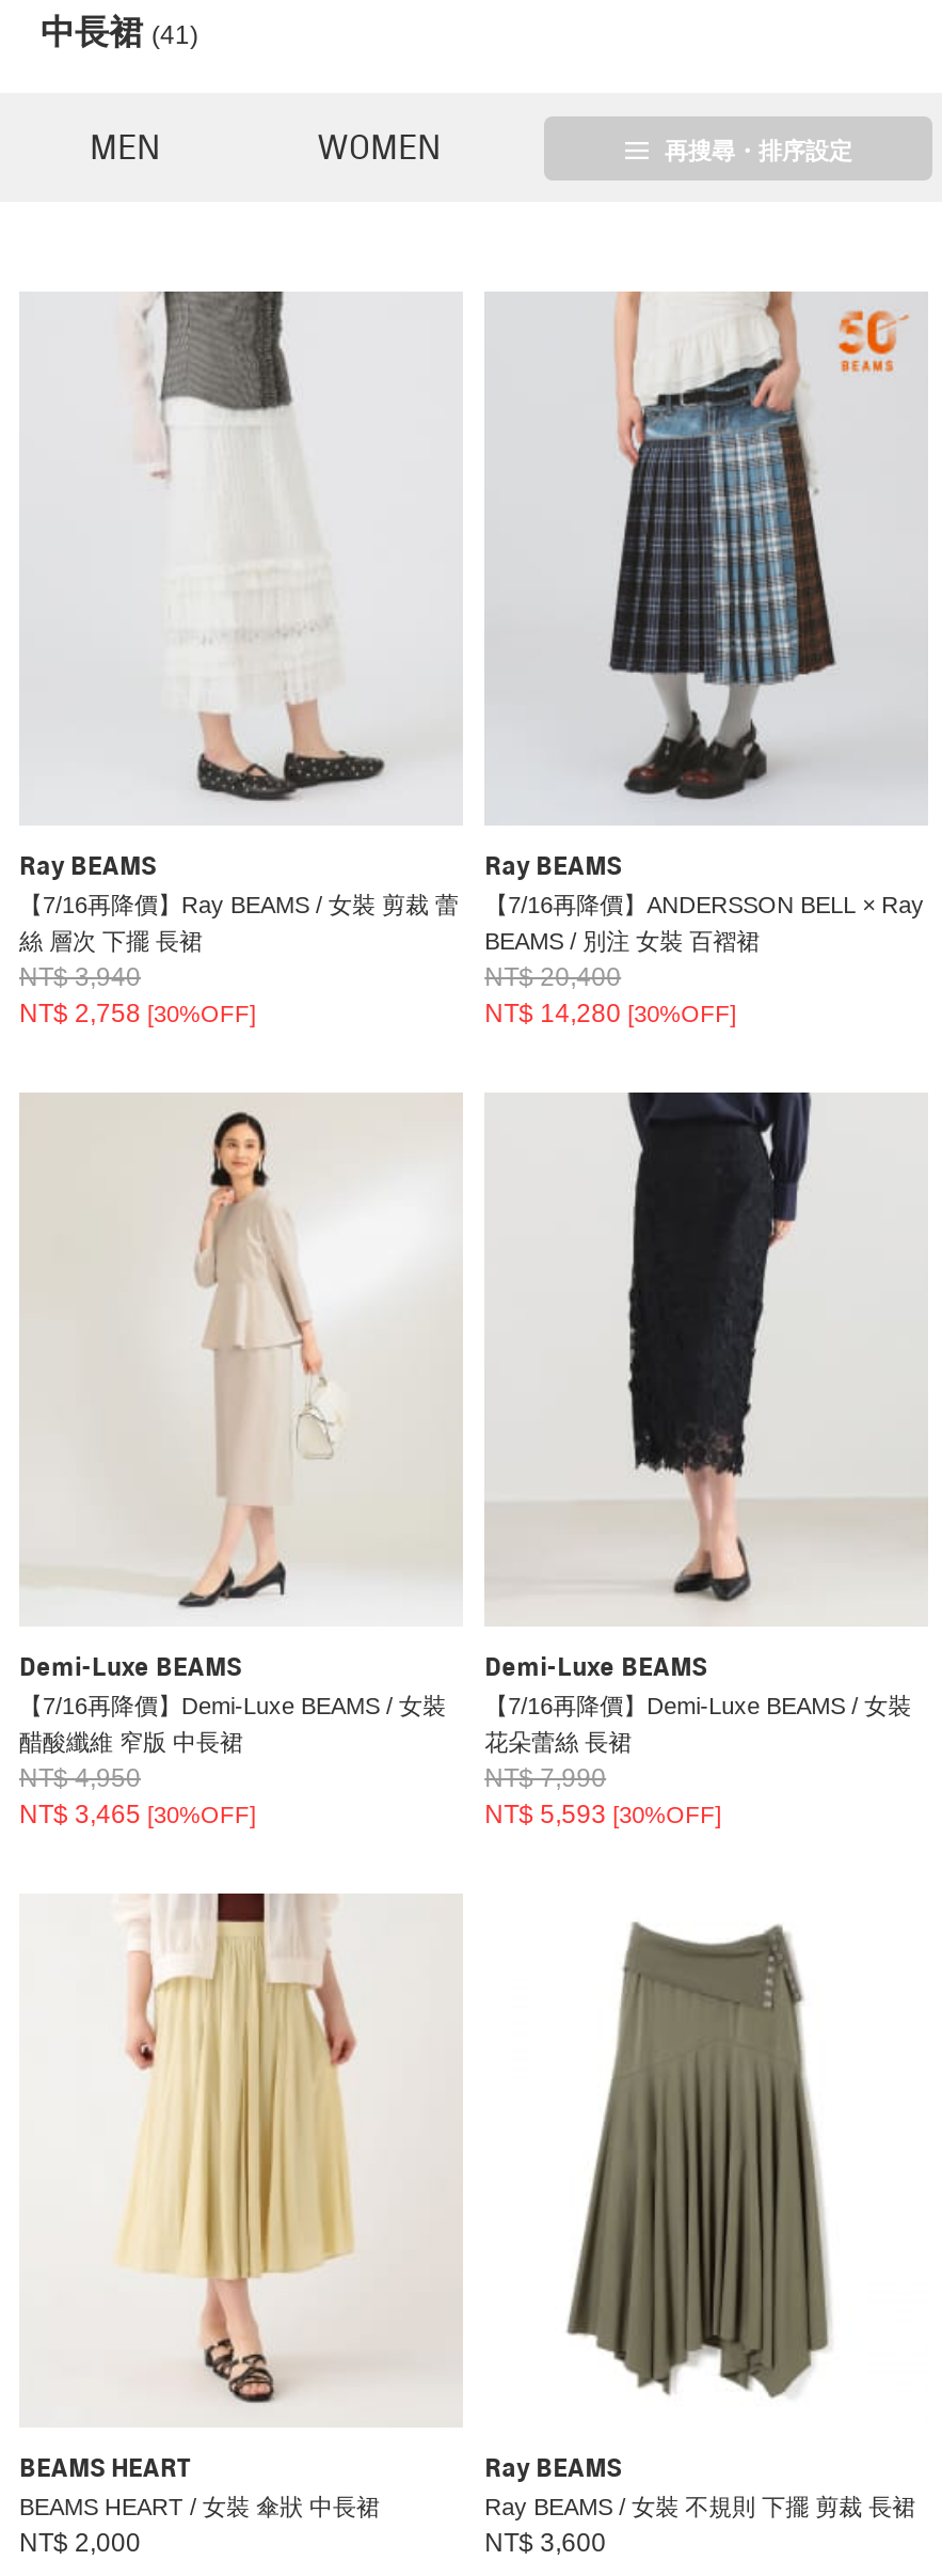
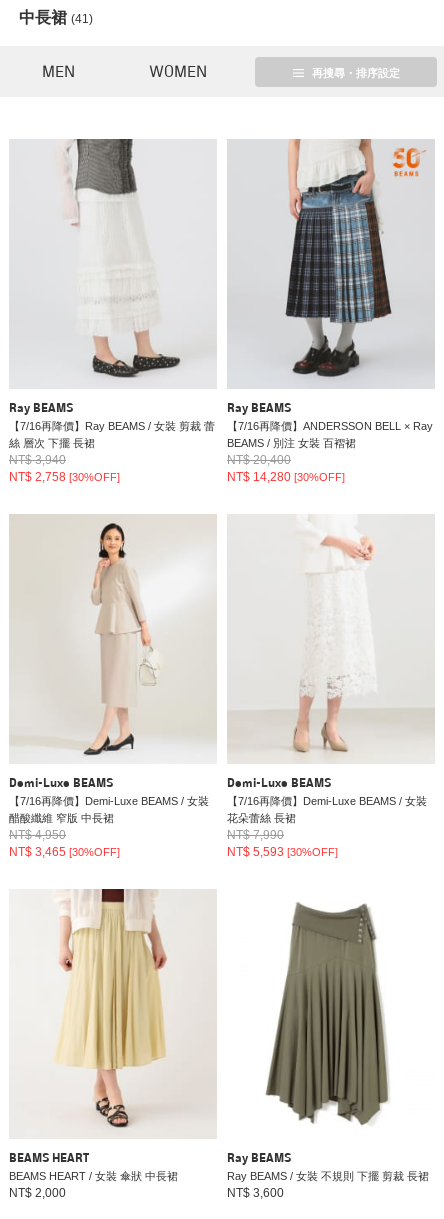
- [image]
+ [image]
